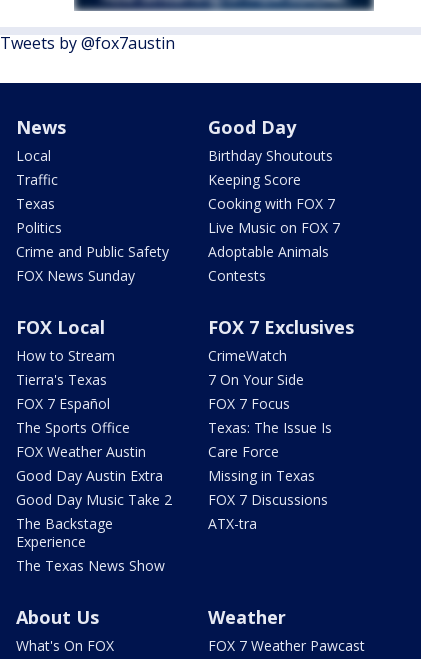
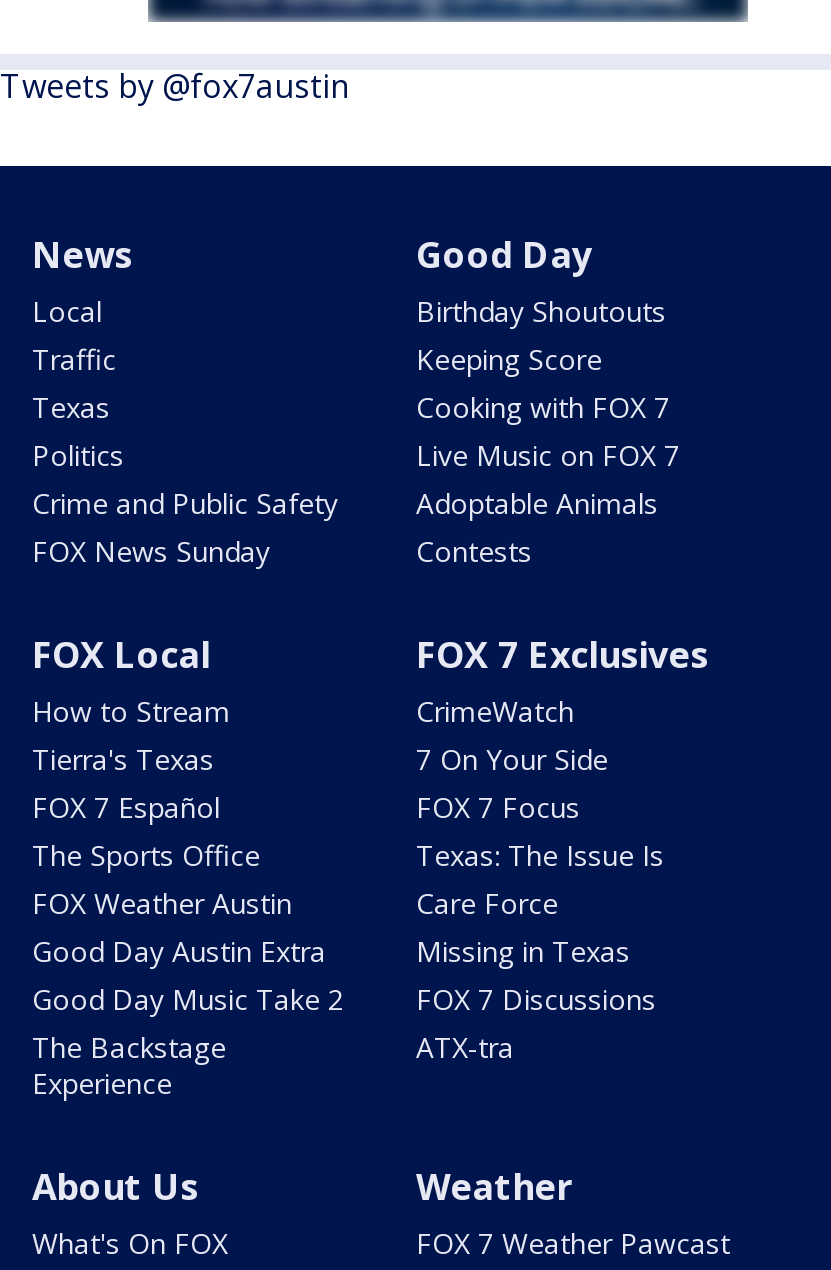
- The Texas News Show
